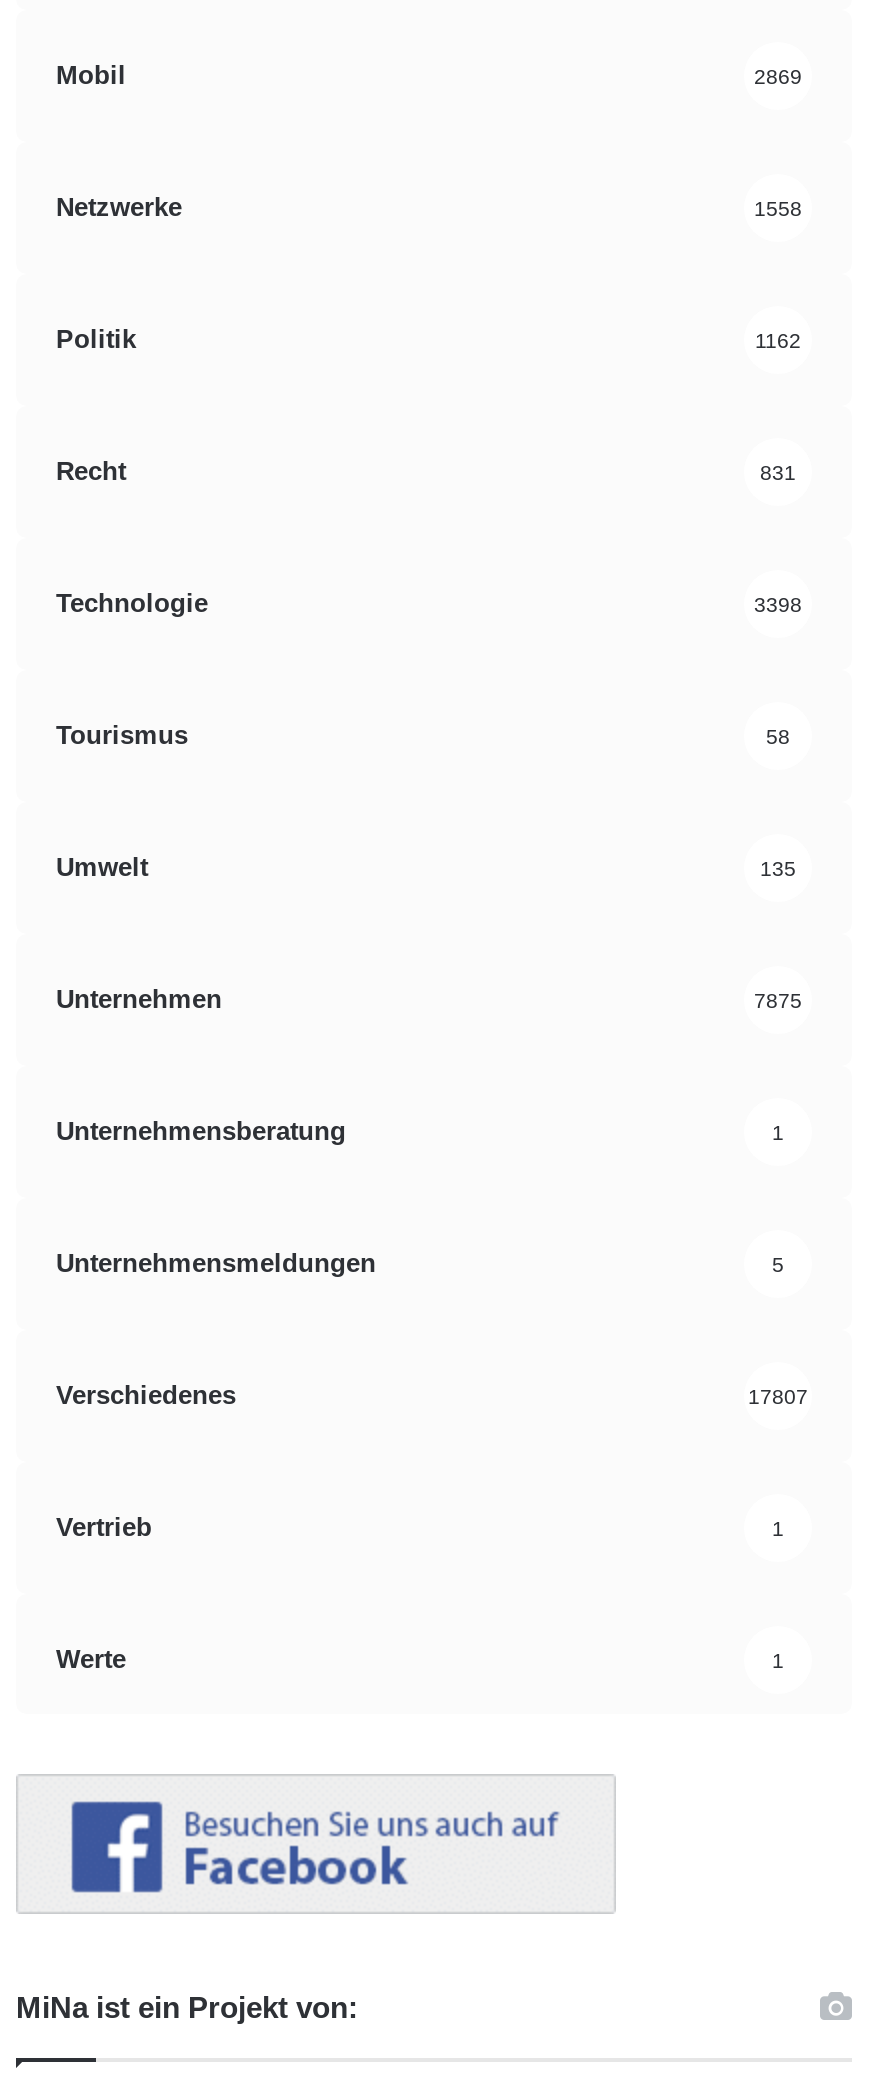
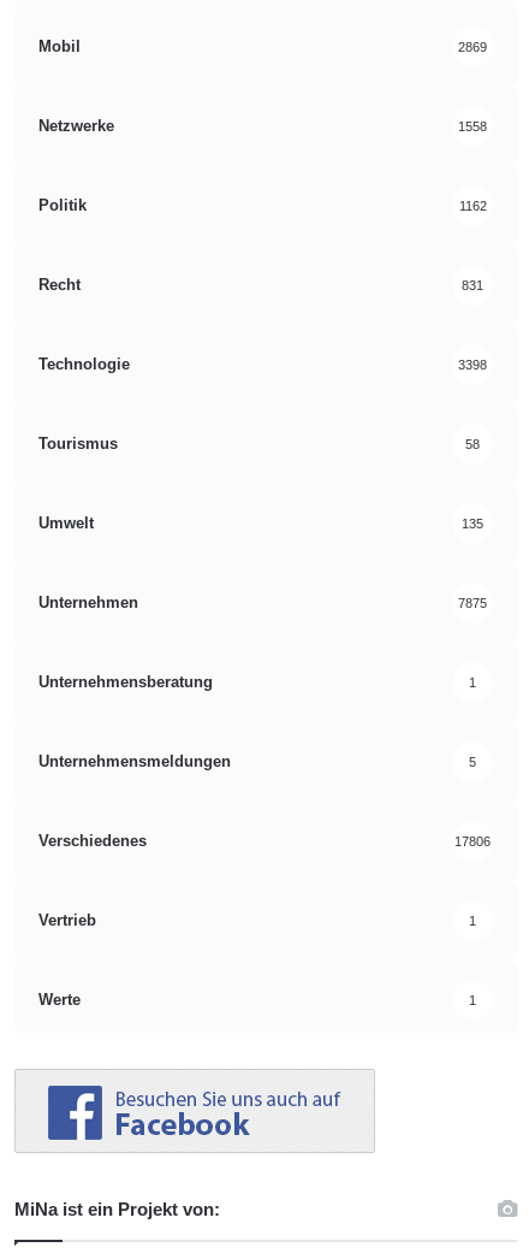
- 17807
+ 17806
